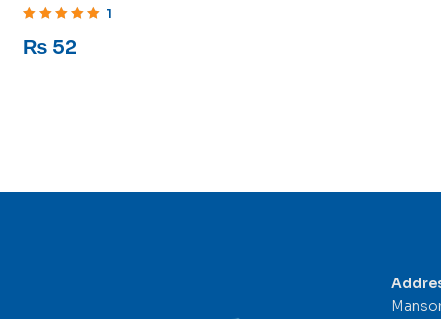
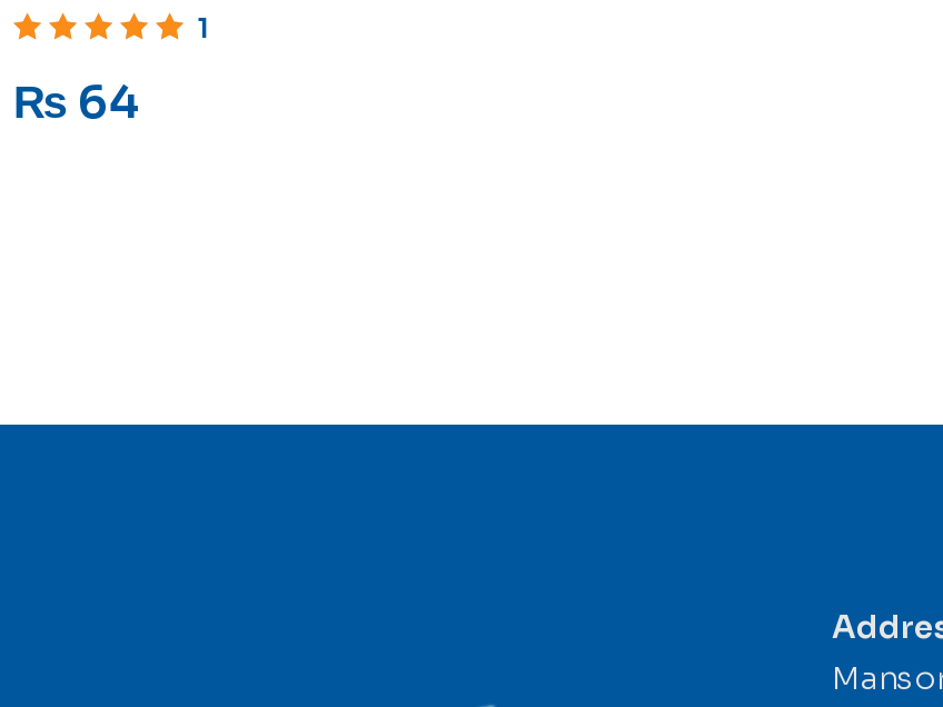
- ₨ 52
+ ₨ 64
